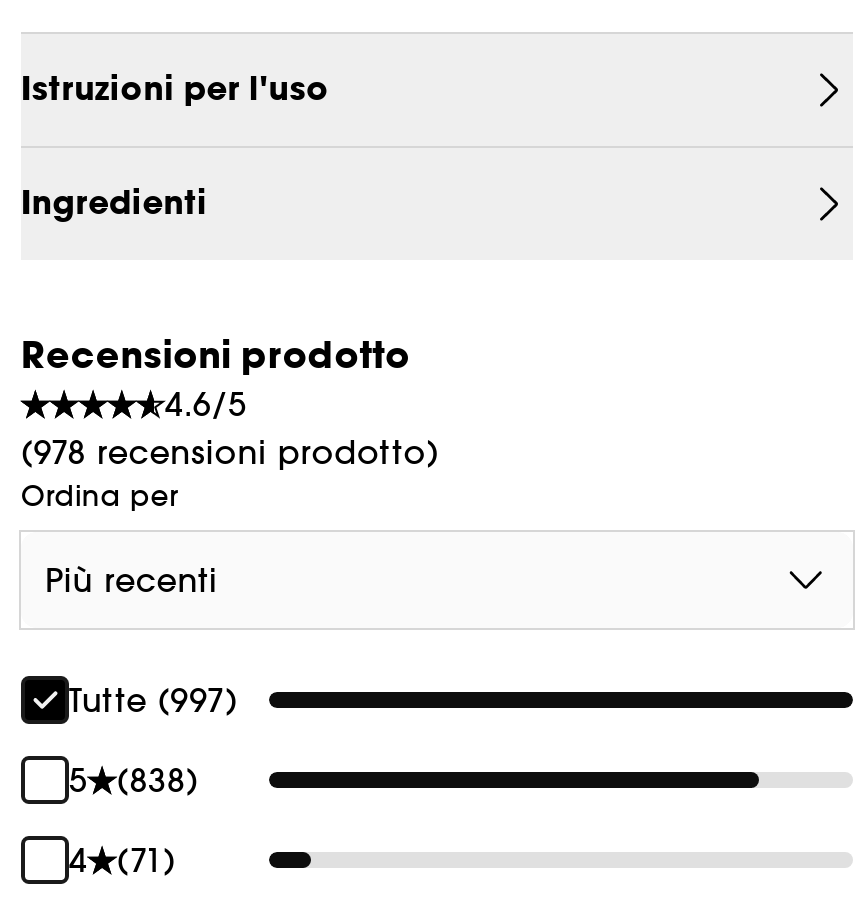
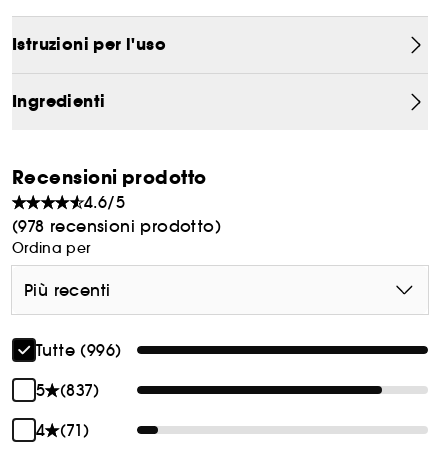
- Tutte (997)
+ Tutte (996)

- 5 (838)
+ 5 (837)
